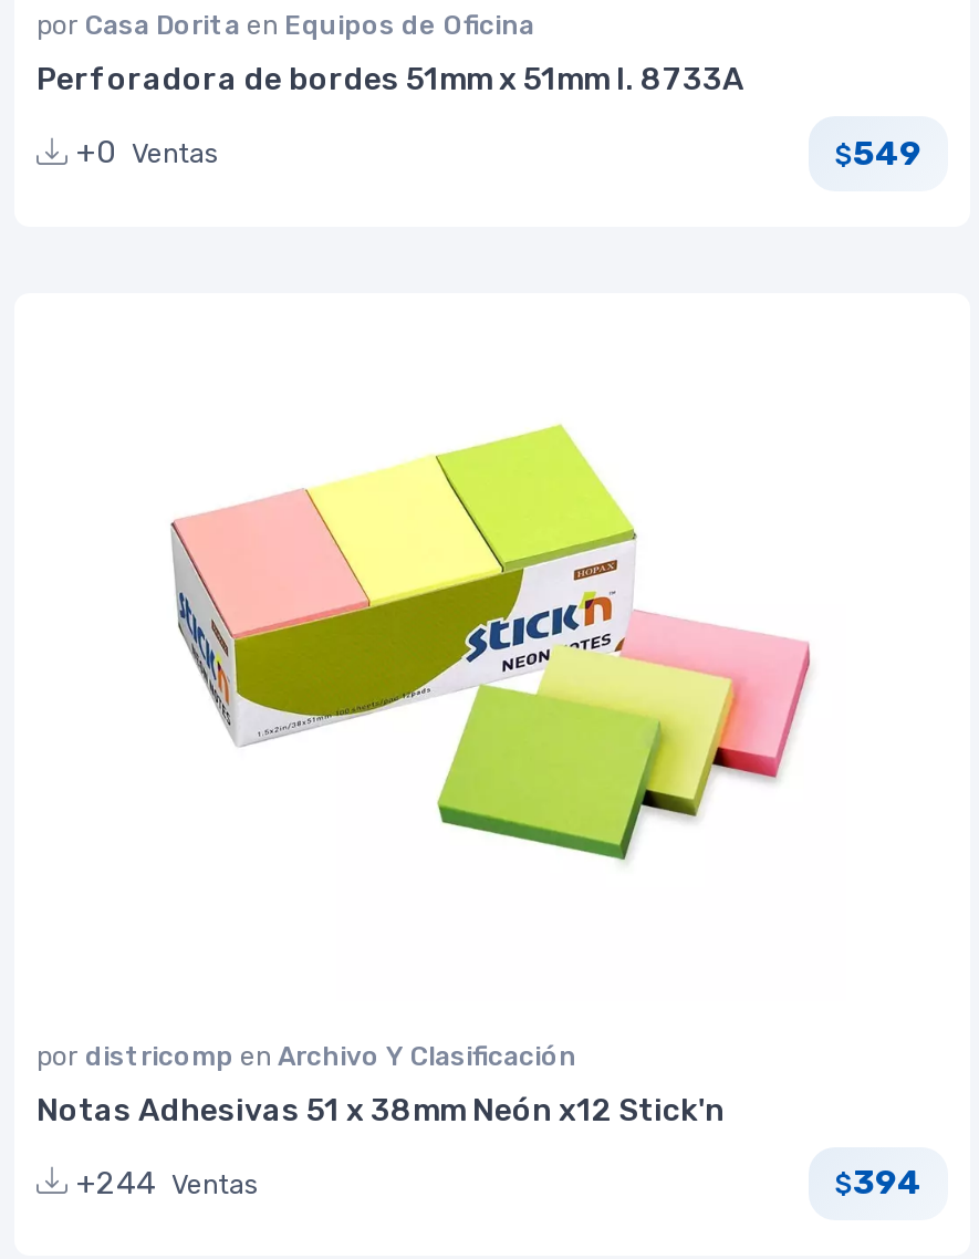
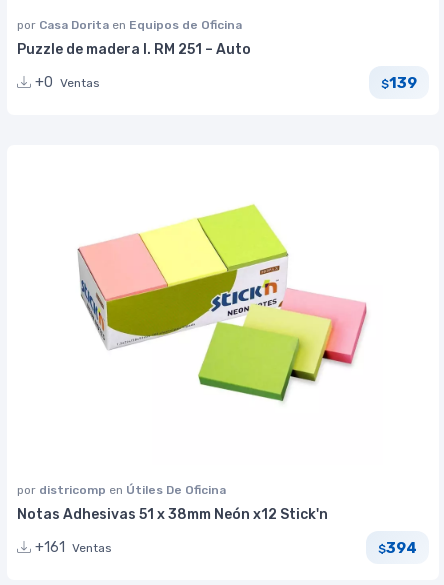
- Perforadora de bordes 51mm x 51mm I. 8733A
+ Puzzle de madera I. RM 251 – Auto

- $549
+ $139

- por districomp en Archivo Y Clasificación
+ por districomp en Útiles De Oficina

- +244 Ventas
+ +161 Ventas
